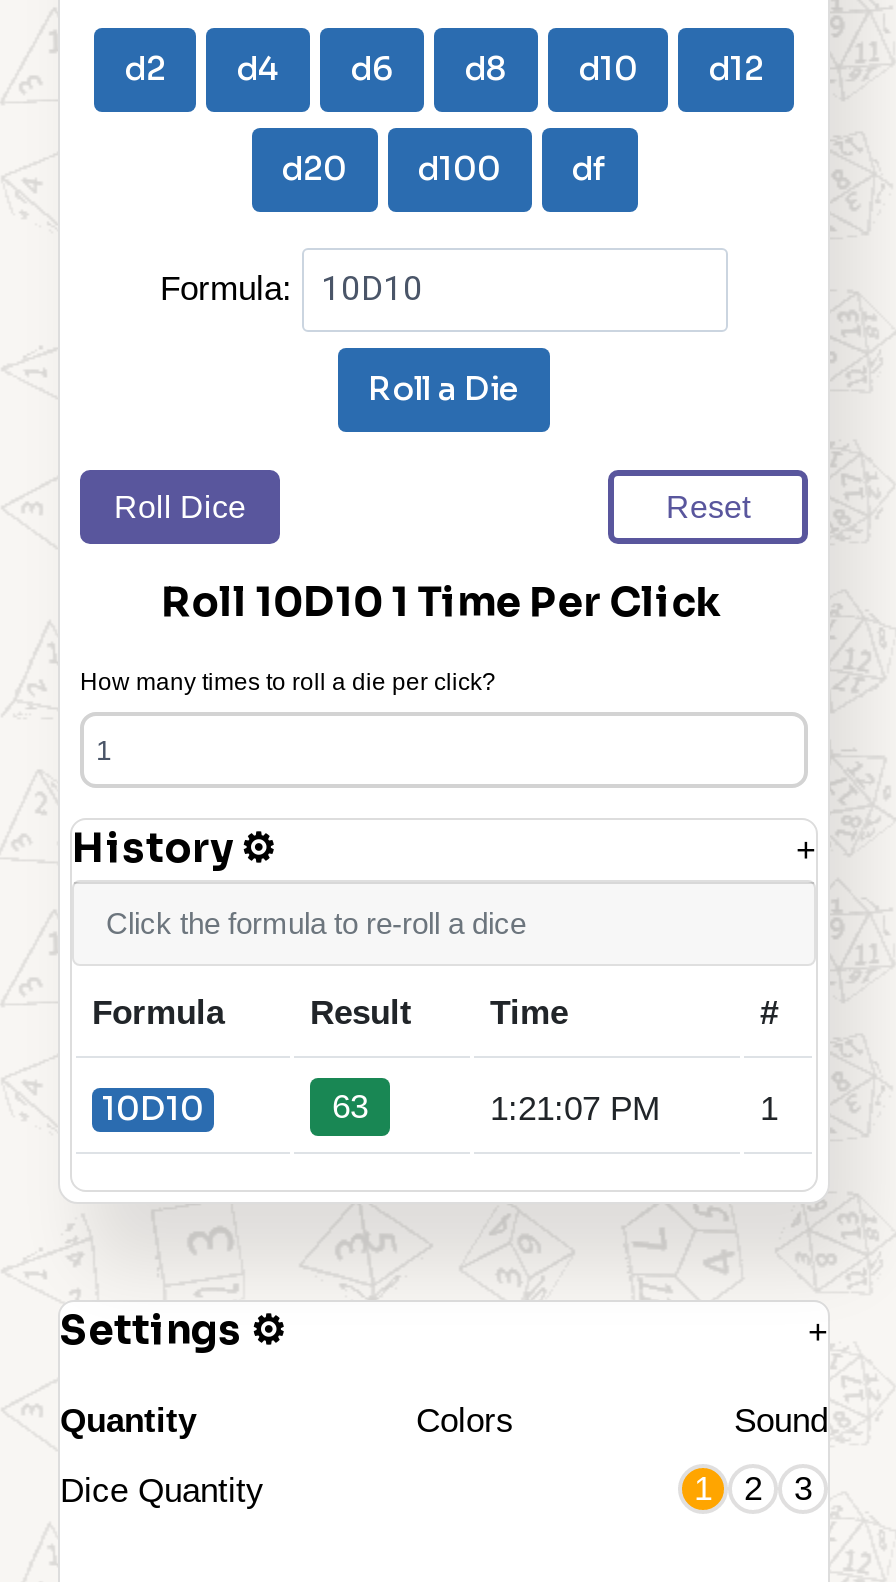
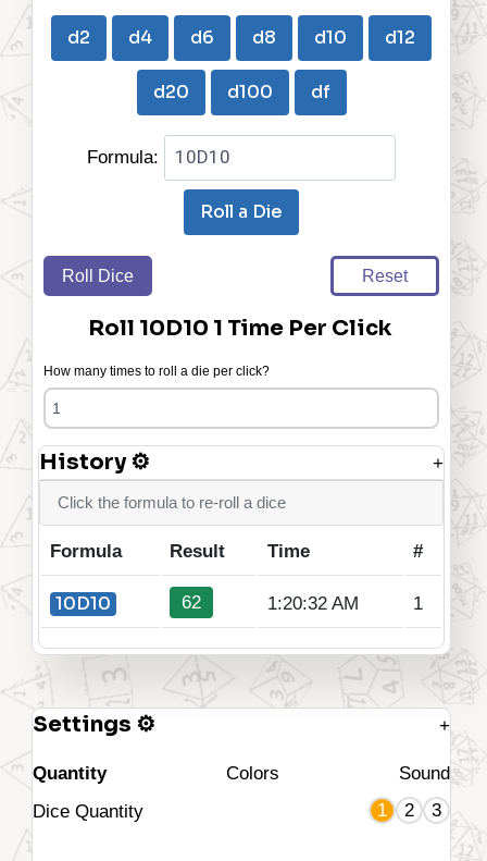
- 63
- 1:21:07 PM
+ 62
+ 1:20:32 AM
